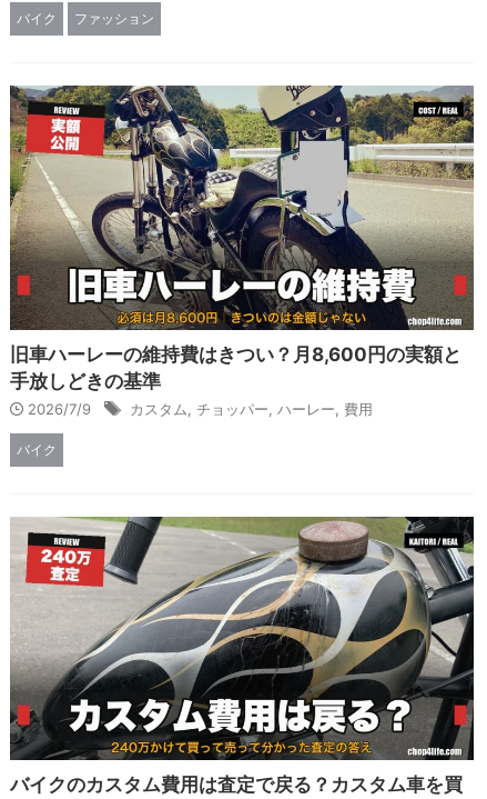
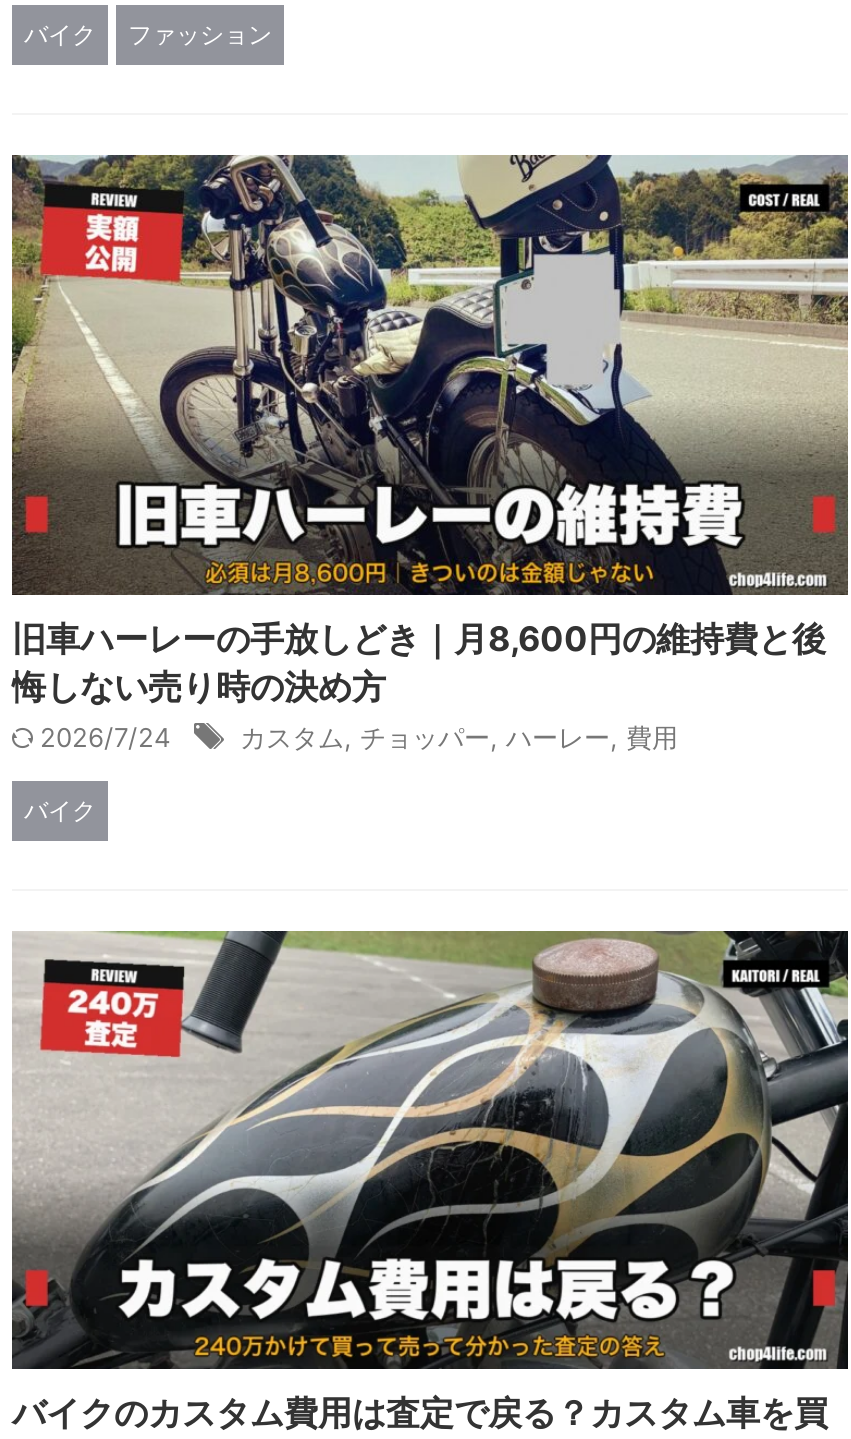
- 旧車ハーレーの維持費はきつい？月8,600円の実額と
- 手放しどきの基準
- 2026/7/9
+ 旧車ハーレーの手放しどき｜月8,600円の維持費と後
+ 悔しない売り時の決め方
+ 2026/7/24
